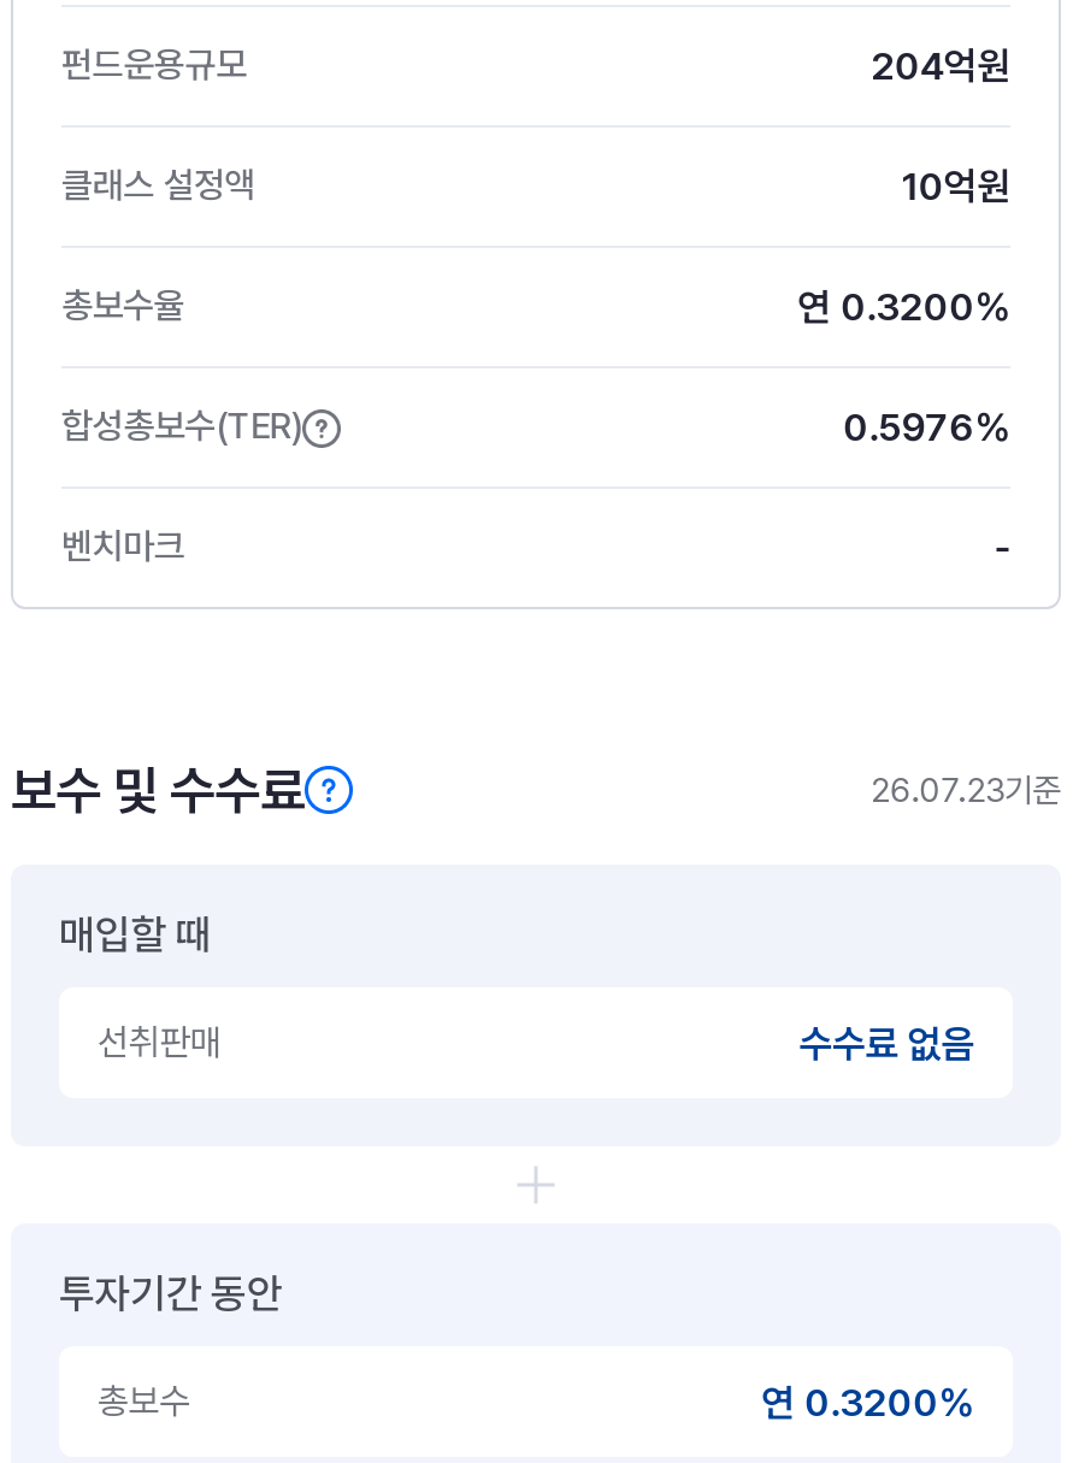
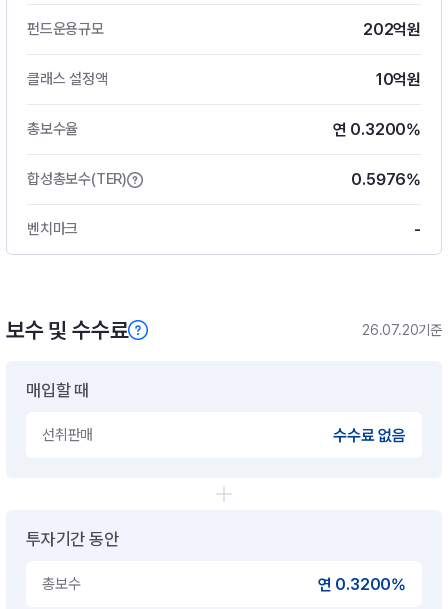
- 204억원
+ 202억원

- 26.07.23기준
+ 26.07.20기준
